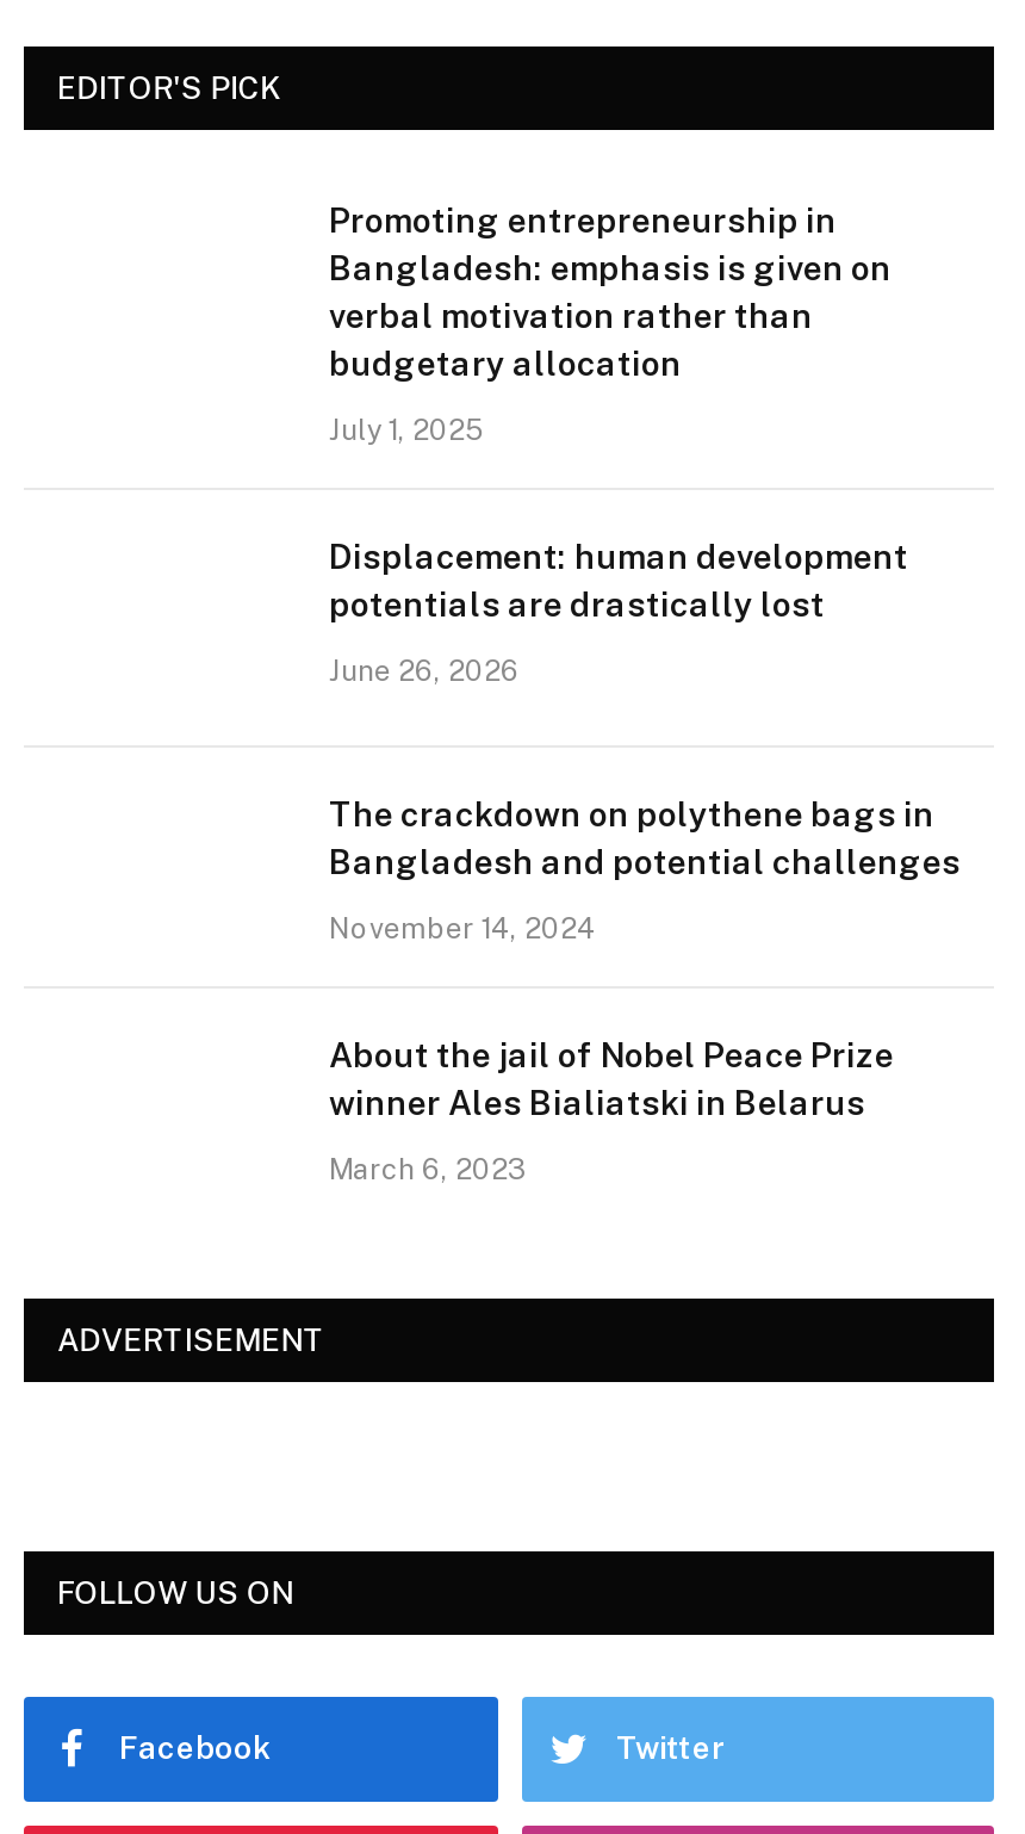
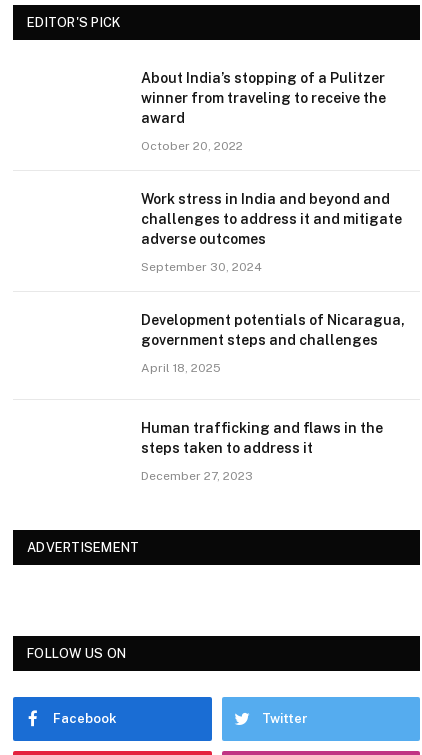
- Promoting entrepreneurship in
- Bangladesh: emphasis is given on
- verbal motivation rather than
- budgetary allocation
+ About India’s stopping of a Pulitzer
+ winner from traveling to receive the
+ award

- July 1, 2025
+ October 20, 2022

- Displacement: human development
- potentials are drastically lost
+ Work stress in India and beyond and
+ challenges to address it and mitigate
+ adverse outcomes

- June 26, 2026
+ September 30, 2024

- The crackdown on polythene bags in
- Bangladesh and potential challenges
+ Development potentials of Nicaragua,
+ government steps and challenges

- November 14, 2024
+ April 18, 2025

- About the jail of Nobel Peace Prize
- winner Ales Bialiatski in Belarus
+ Human trafficking and flaws in the
+ steps taken to address it

- March 6, 2023
+ December 27, 2023
